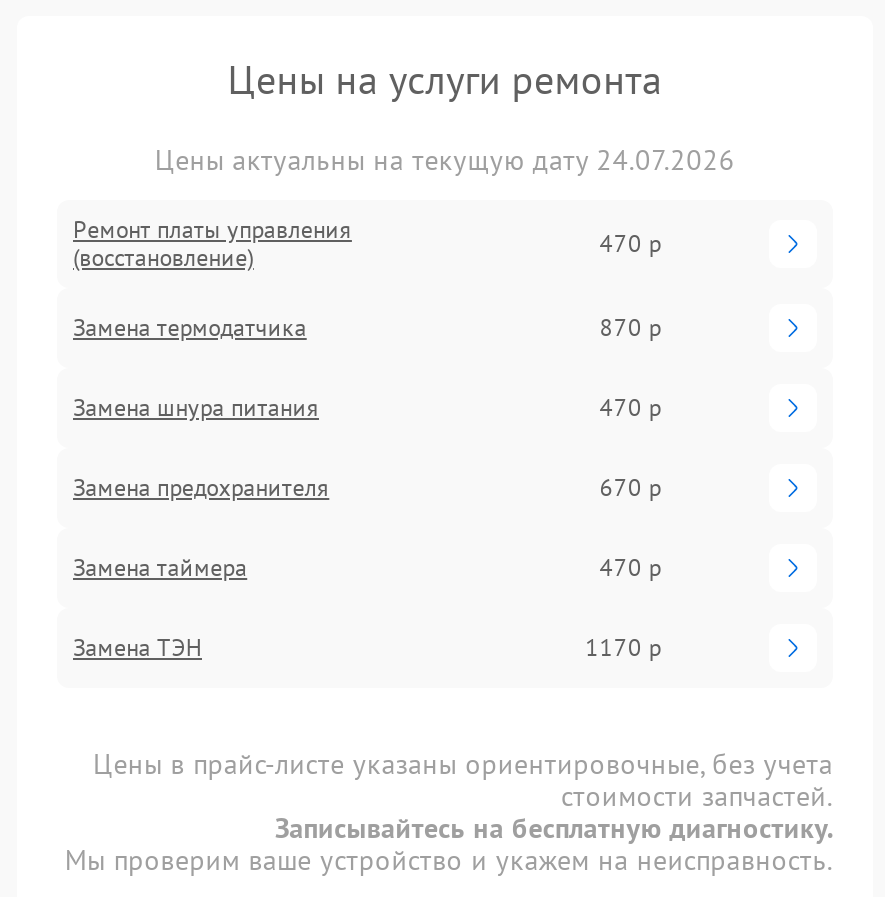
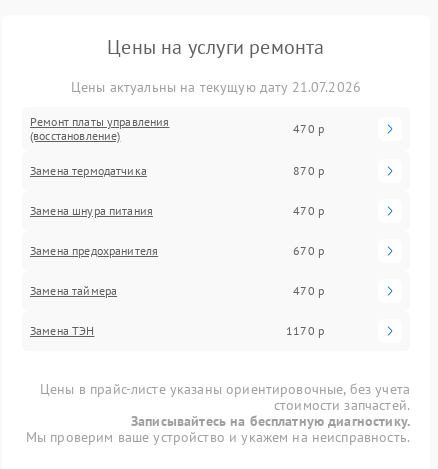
- Цены актуальны на текущую дату 24.07.2026
+ Цены актуальны на текущую дату 21.07.2026
